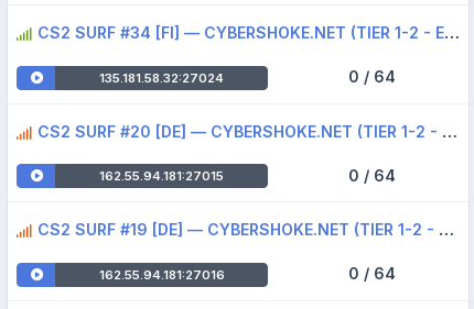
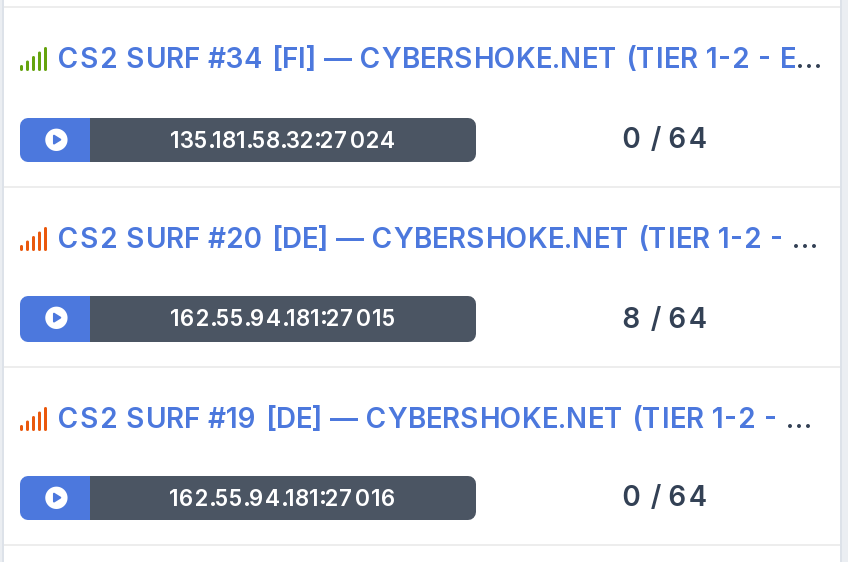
- 0 / 64
+ 8 / 64
